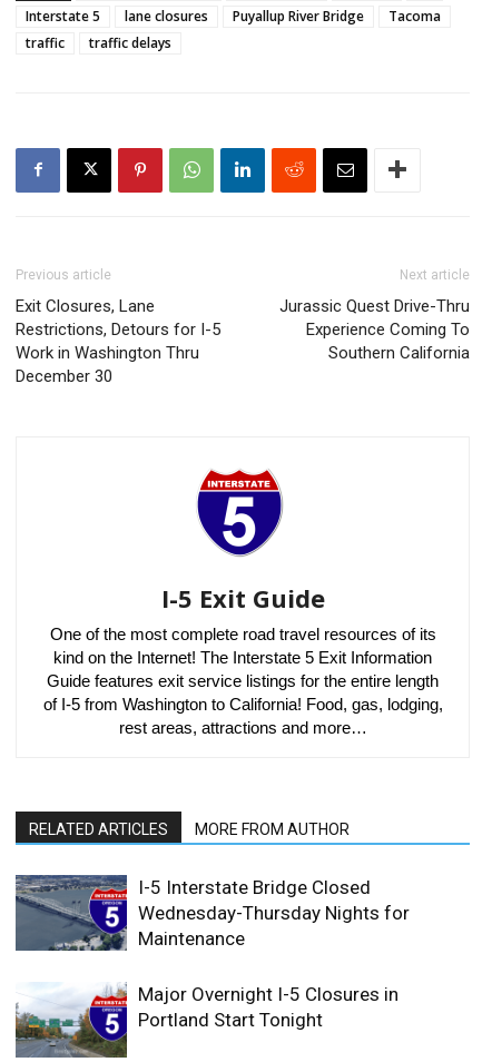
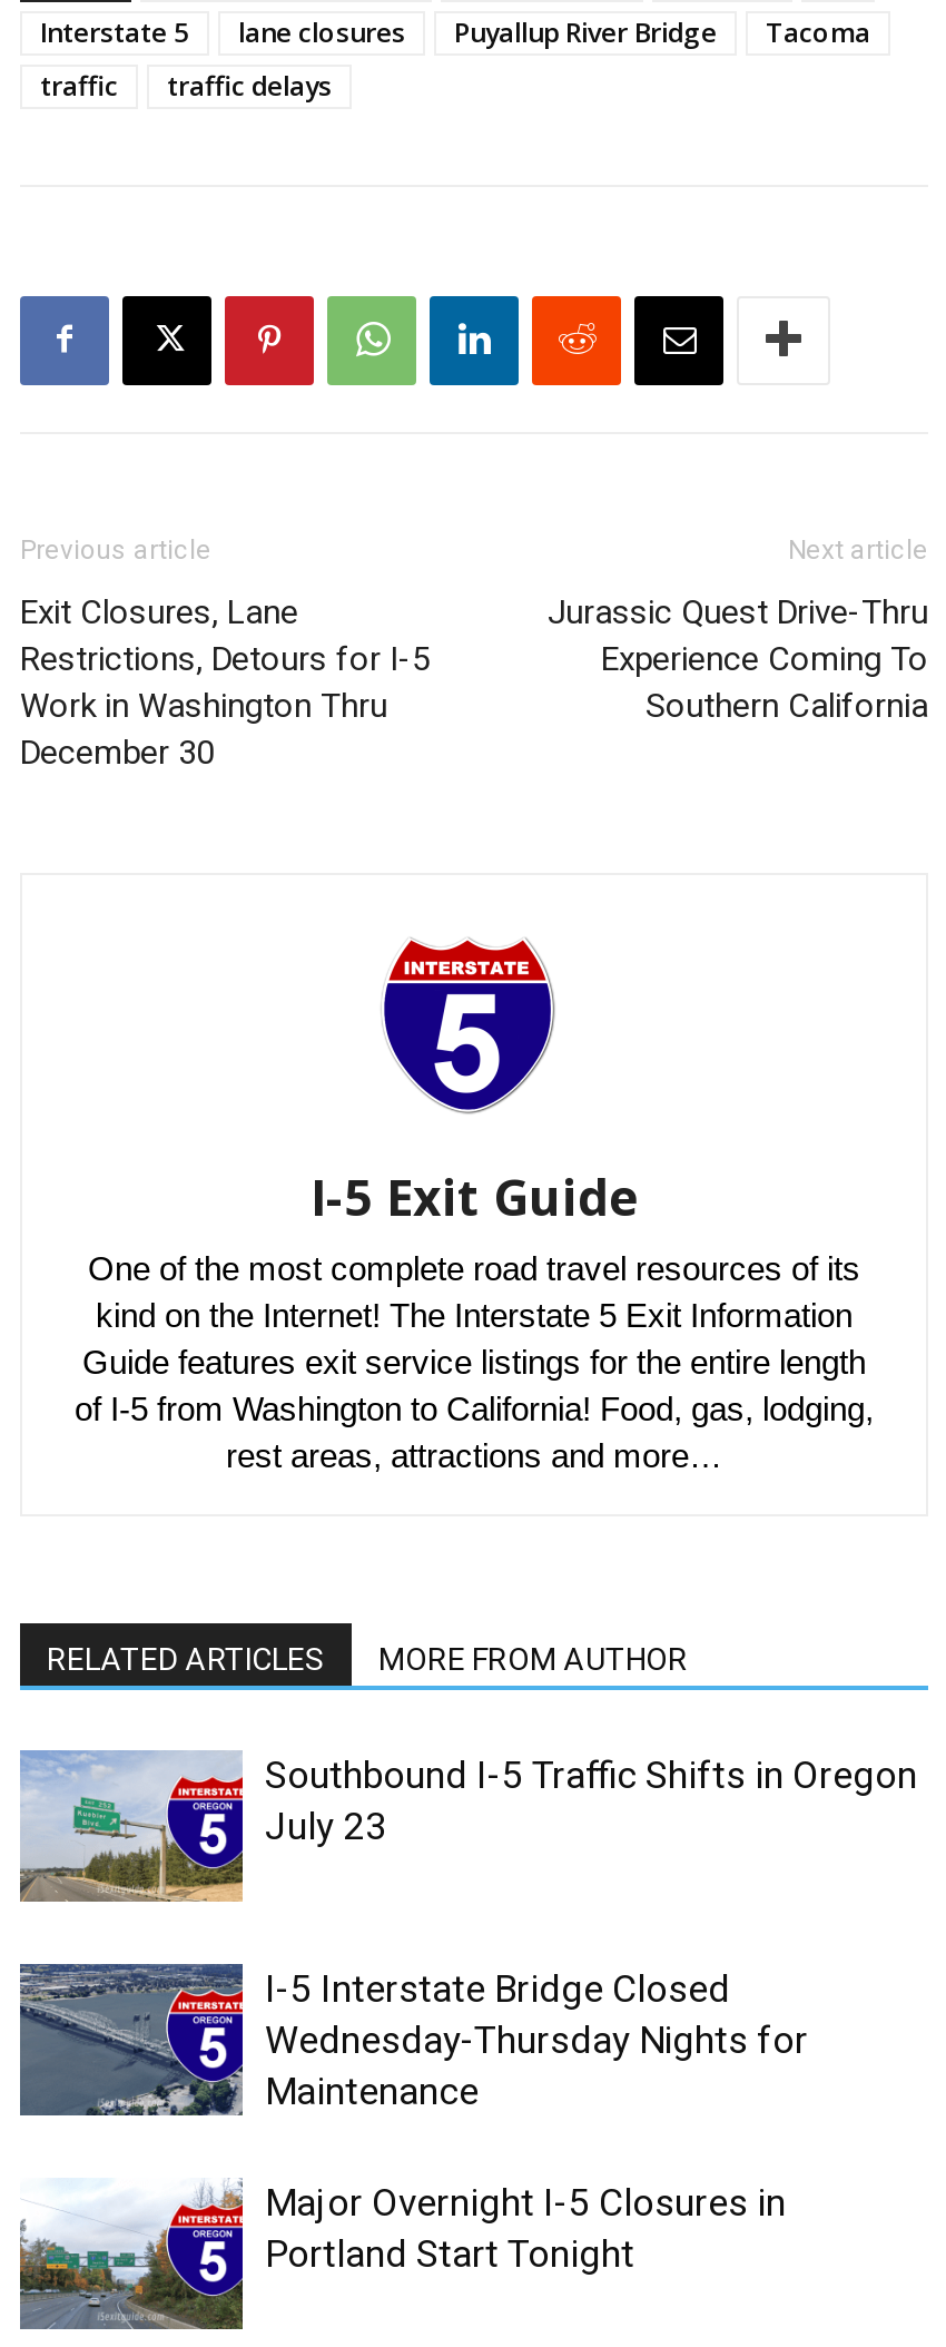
+ [image]
+ Southbound I-5 Traffic Shifts in Oregon
+ July 23
